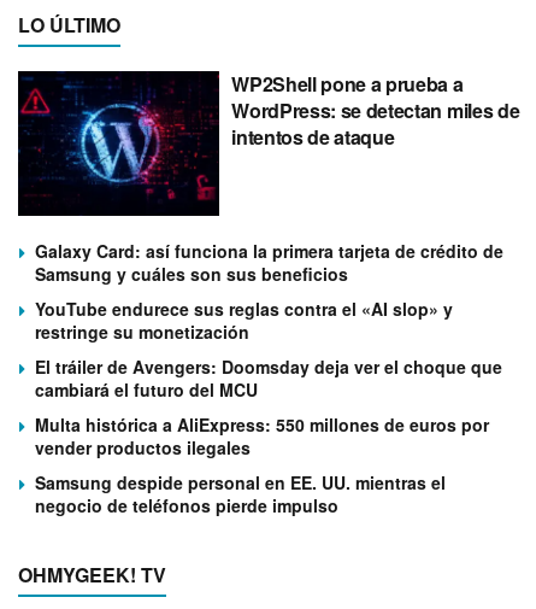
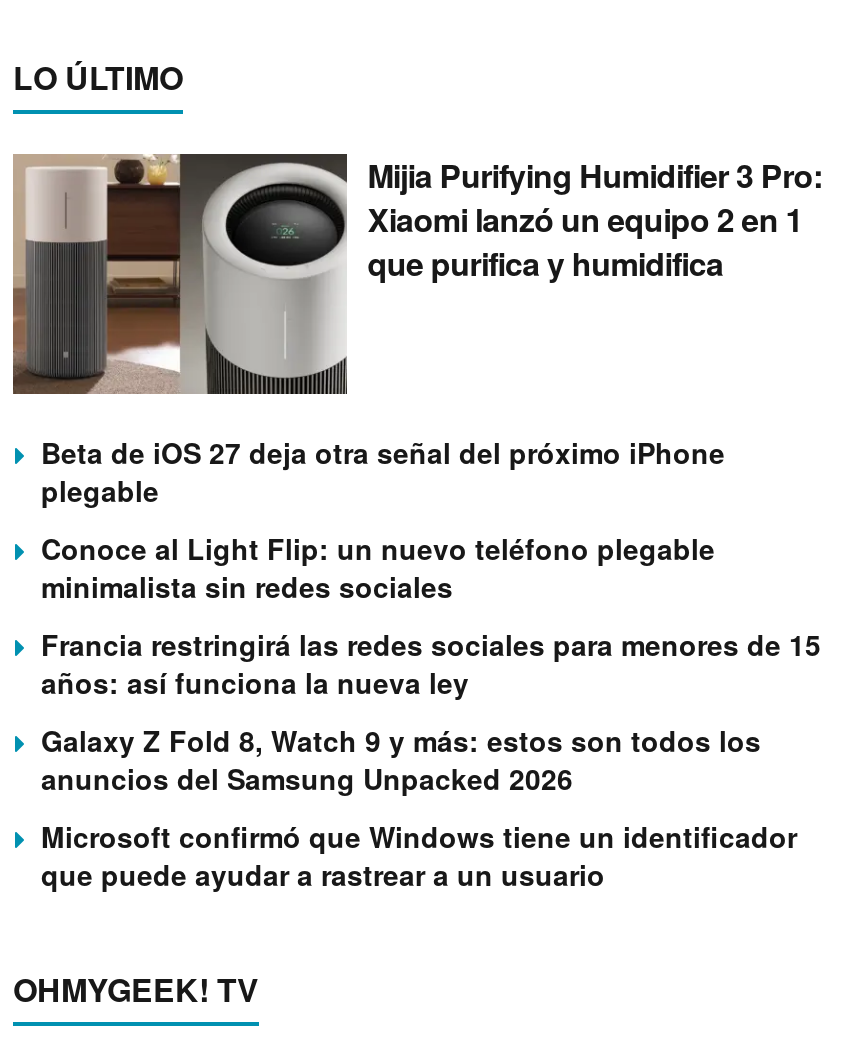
- [image]
- WP2Shell pone a prueba a
- WordPress: se detectan miles de
- intentos de ataque
+ [image]
+ Mijia Purifying Humidifier 3 Pro:
+ Xiaomi lanzó un equipo 2 en 1
+ que purifica y humidifica

- Galaxy Card: así funciona la primera tarjeta de crédito de
- Samsung y cuáles son sus beneficios
- YouTube endurece sus reglas contra el «AI slop» y
- restringe su monetización
- El tráiler de Avengers: Doomsday deja ver el choque que
- cambiará el futuro del MCU
- Multa histórica a AliExpress: 550 millones de euros por
- vender productos ilegales
- Samsung despide personal en EE. UU. mientras el
- negocio de teléfonos pierde impulso
+ Beta de iOS 27 deja otra señal del próximo iPhone
+ plegable
+ Conoce al Light Flip: un nuevo teléfono plegable
+ minimalista sin redes sociales
+ Francia restringirá las redes sociales para menores de 15
+ años: así funciona la nueva ley
+ Galaxy Z Fold 8, Watch 9 y más: estos son todos los
+ anuncios del Samsung Unpacked 2026
+ Microsoft confirmó que Windows tiene un identificador
+ que puede ayudar a rastrear a un usuario
